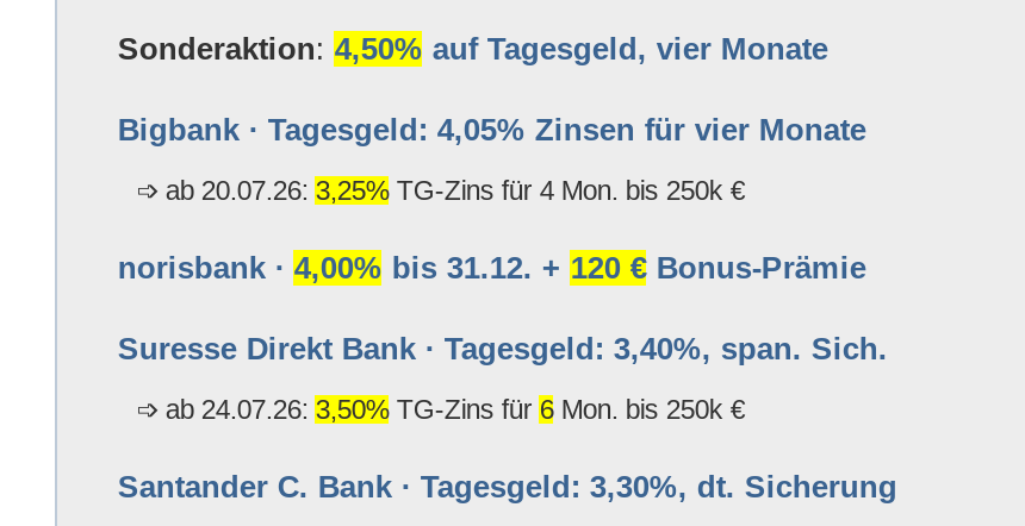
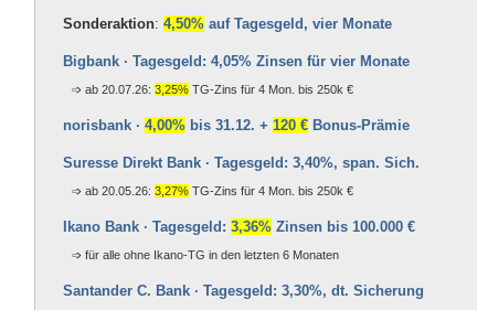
- ab 24.07.26: 3,50% TG-Zins für 6 Mon. bis 250k €
+ ab 20.05.26: 3,27% TG-Zins für 4 Mon. bis 250k €
+ Ikano Bank · Tagesgeld: 3,36% Zinsen bis 100.000 €
+ für alle ohne Ikano-TG in den letzten 6 Monaten
